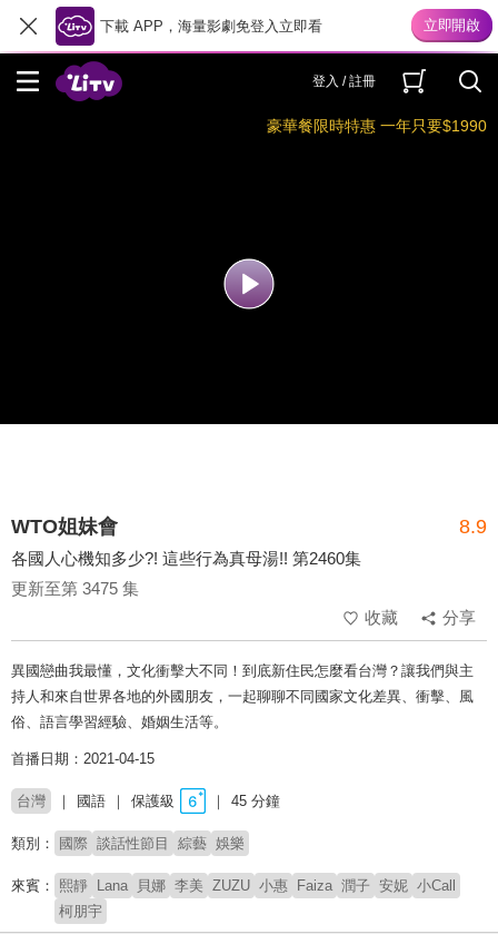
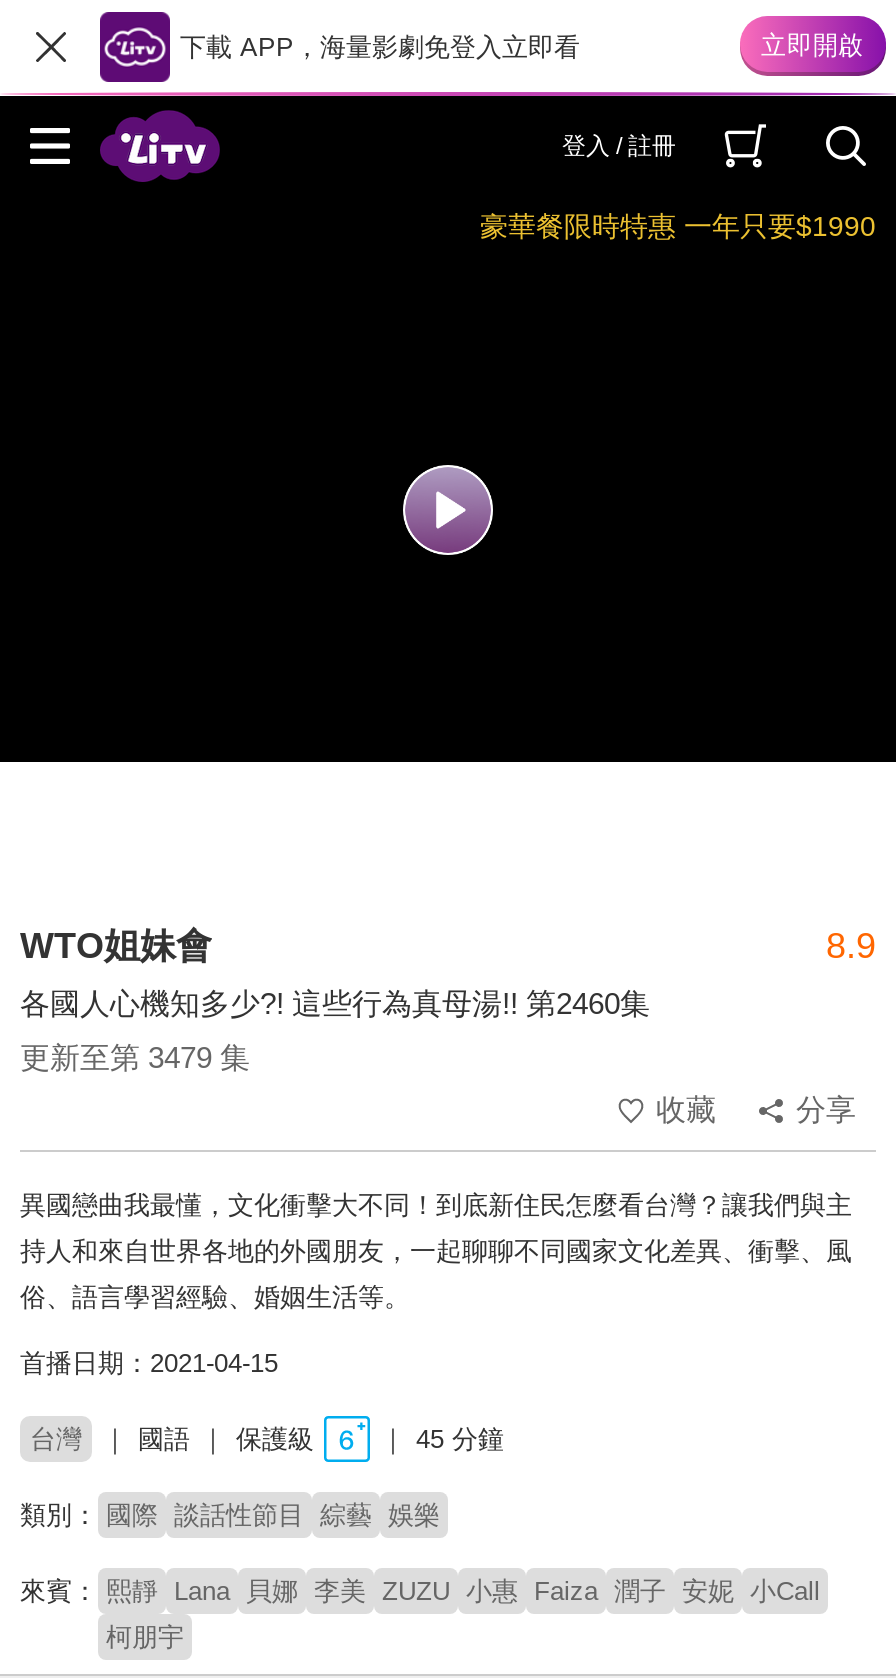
- 更新至第 3475 集
+ 更新至第 3479 集
